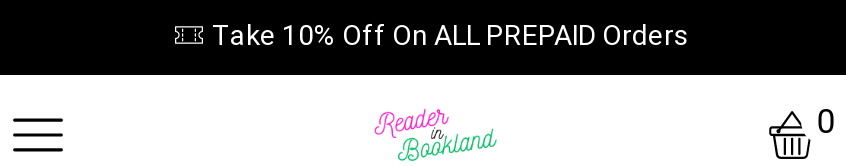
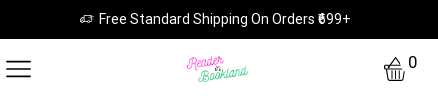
- Take 10% Off On ALL PREPAID Orders
+ Free Standard Shipping On Orders ₹699+
